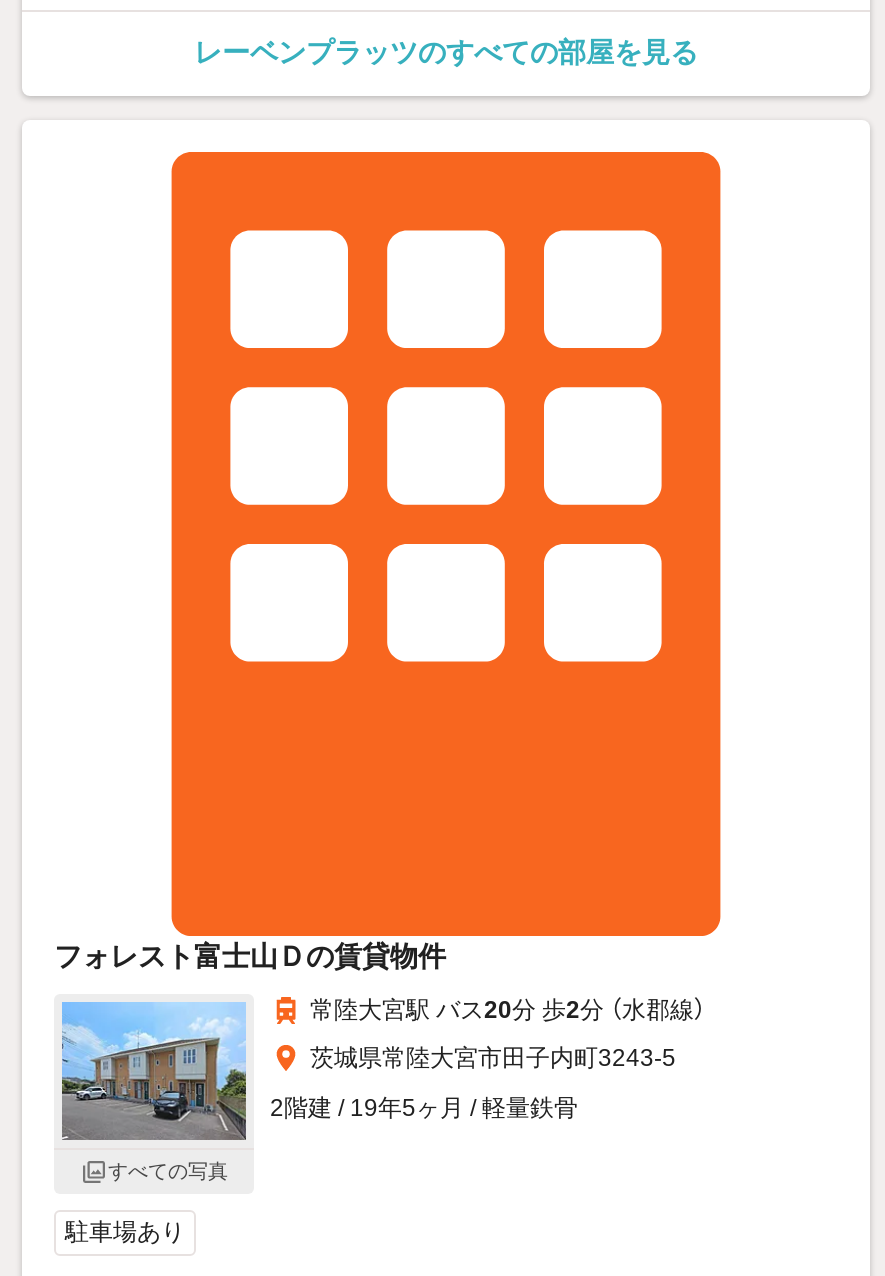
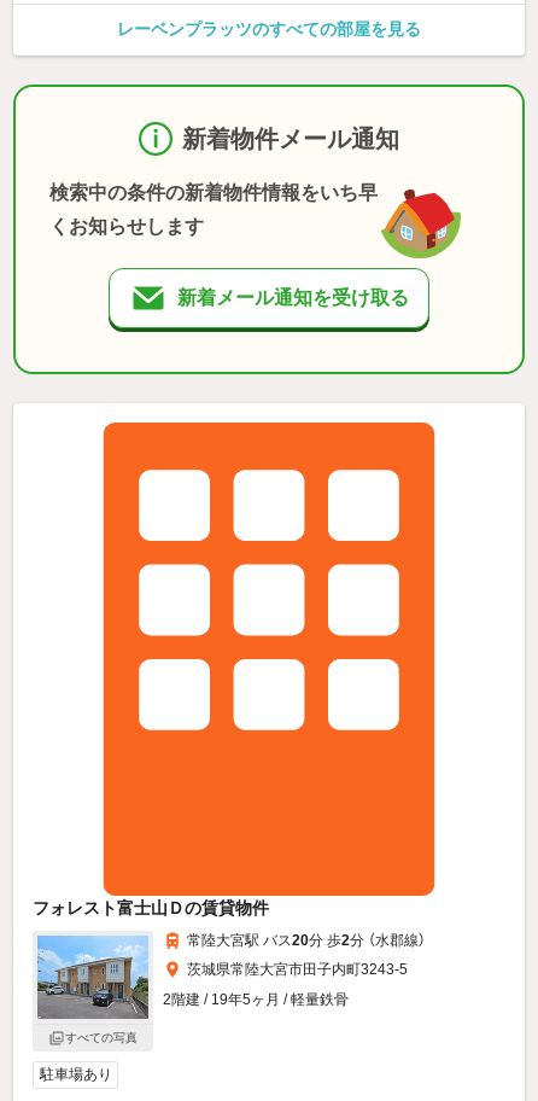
+ [image]
+ 新着物件メール通知
+ 検索中の条件の新着物件情報をいち早
+ くお知らせします
+ 新着メール通知を受け取る
